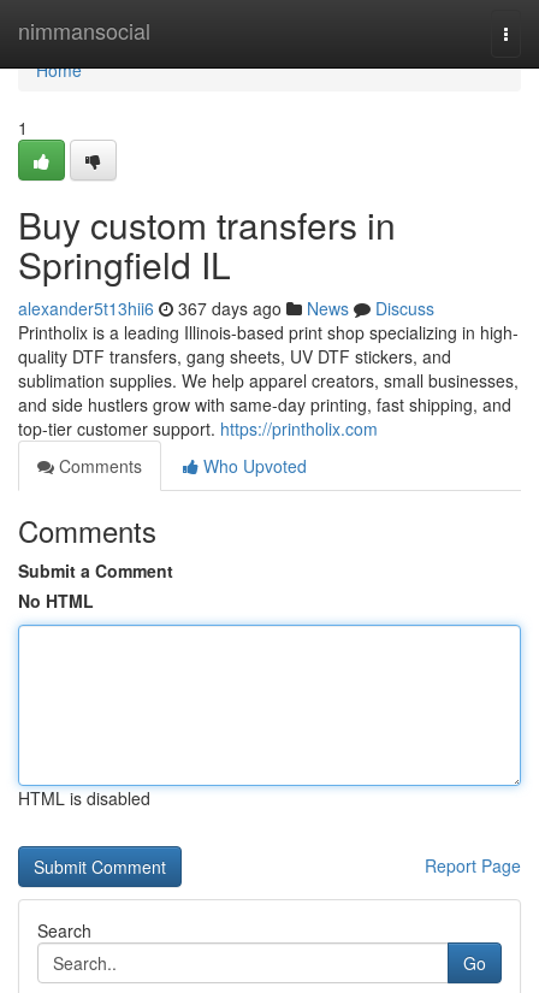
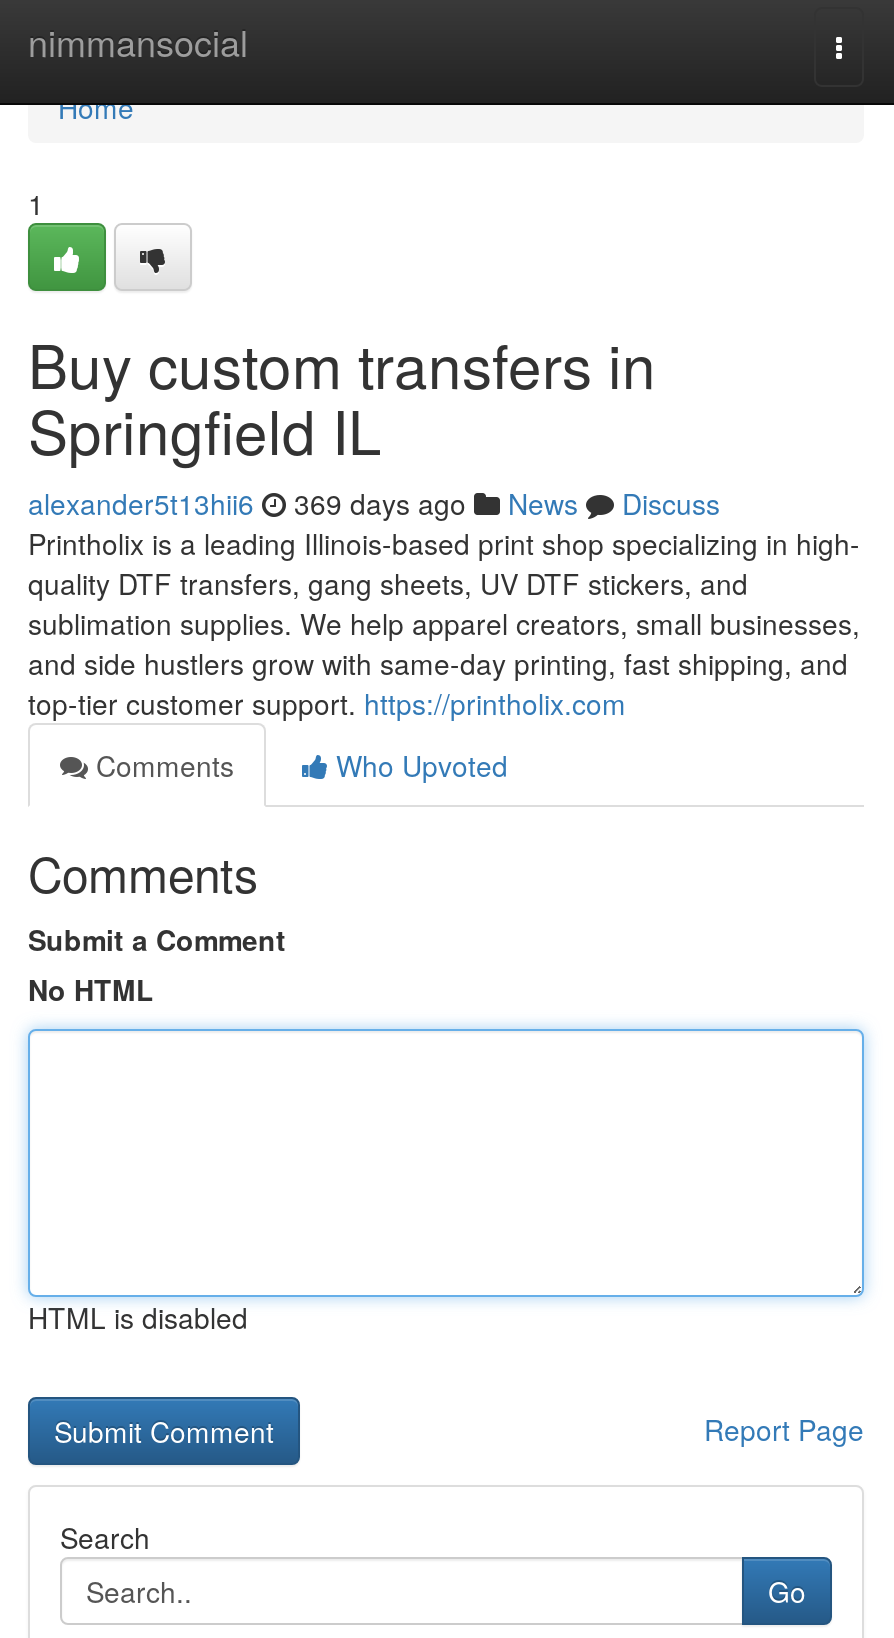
- alexander5t13hii6 367 days ago News Discuss
+ alexander5t13hii6 369 days ago News Discuss
